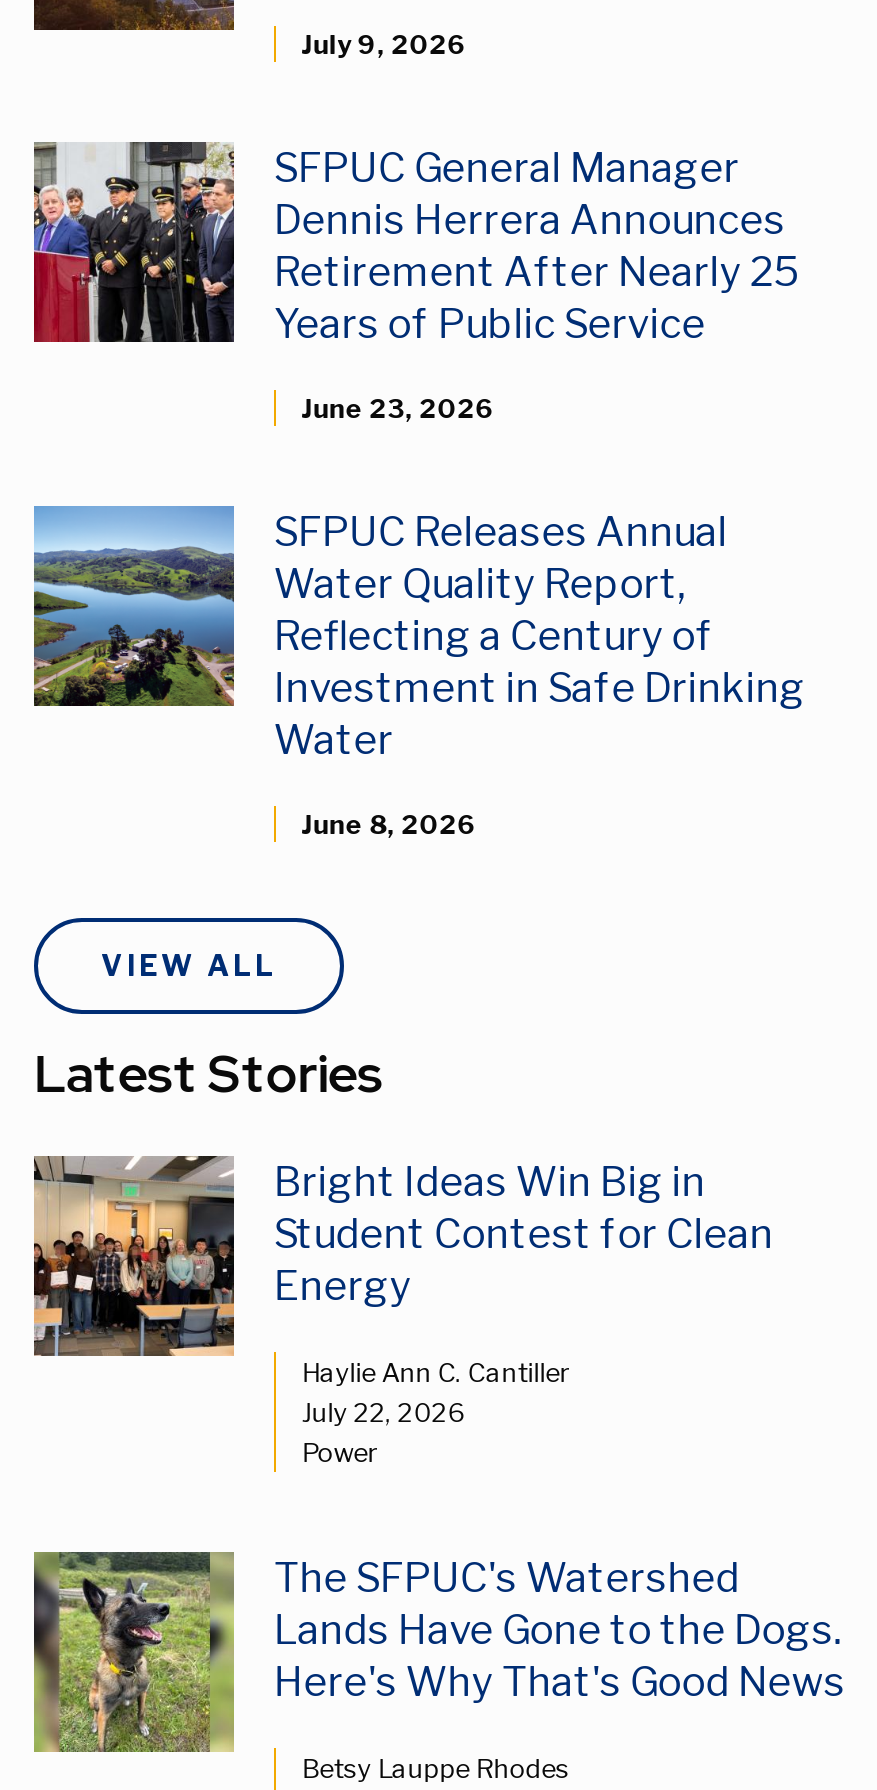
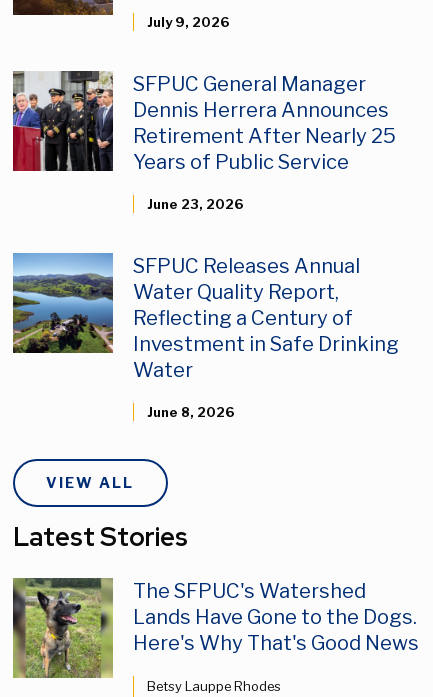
- [image]
- Bright Ideas Win Big in
- Student Contest for Clean
- Energy
- Haylie Ann C. Cantiller
- July 22, 2026
- Power
